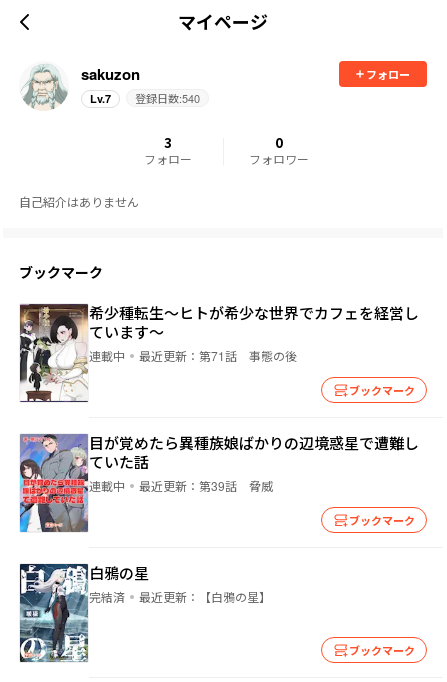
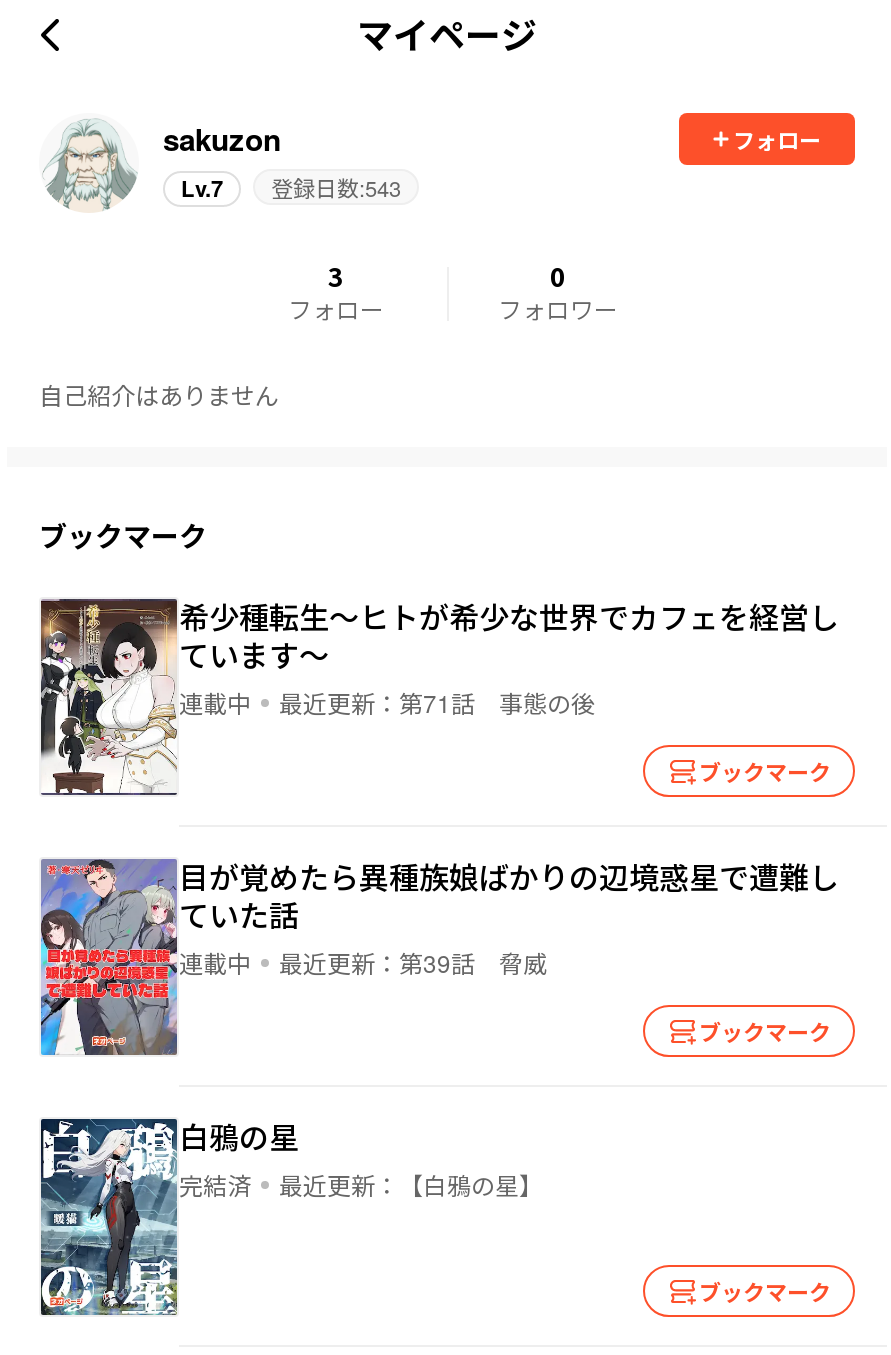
- Lv.7 登録日数:540
+ Lv.7 登録日数:543
